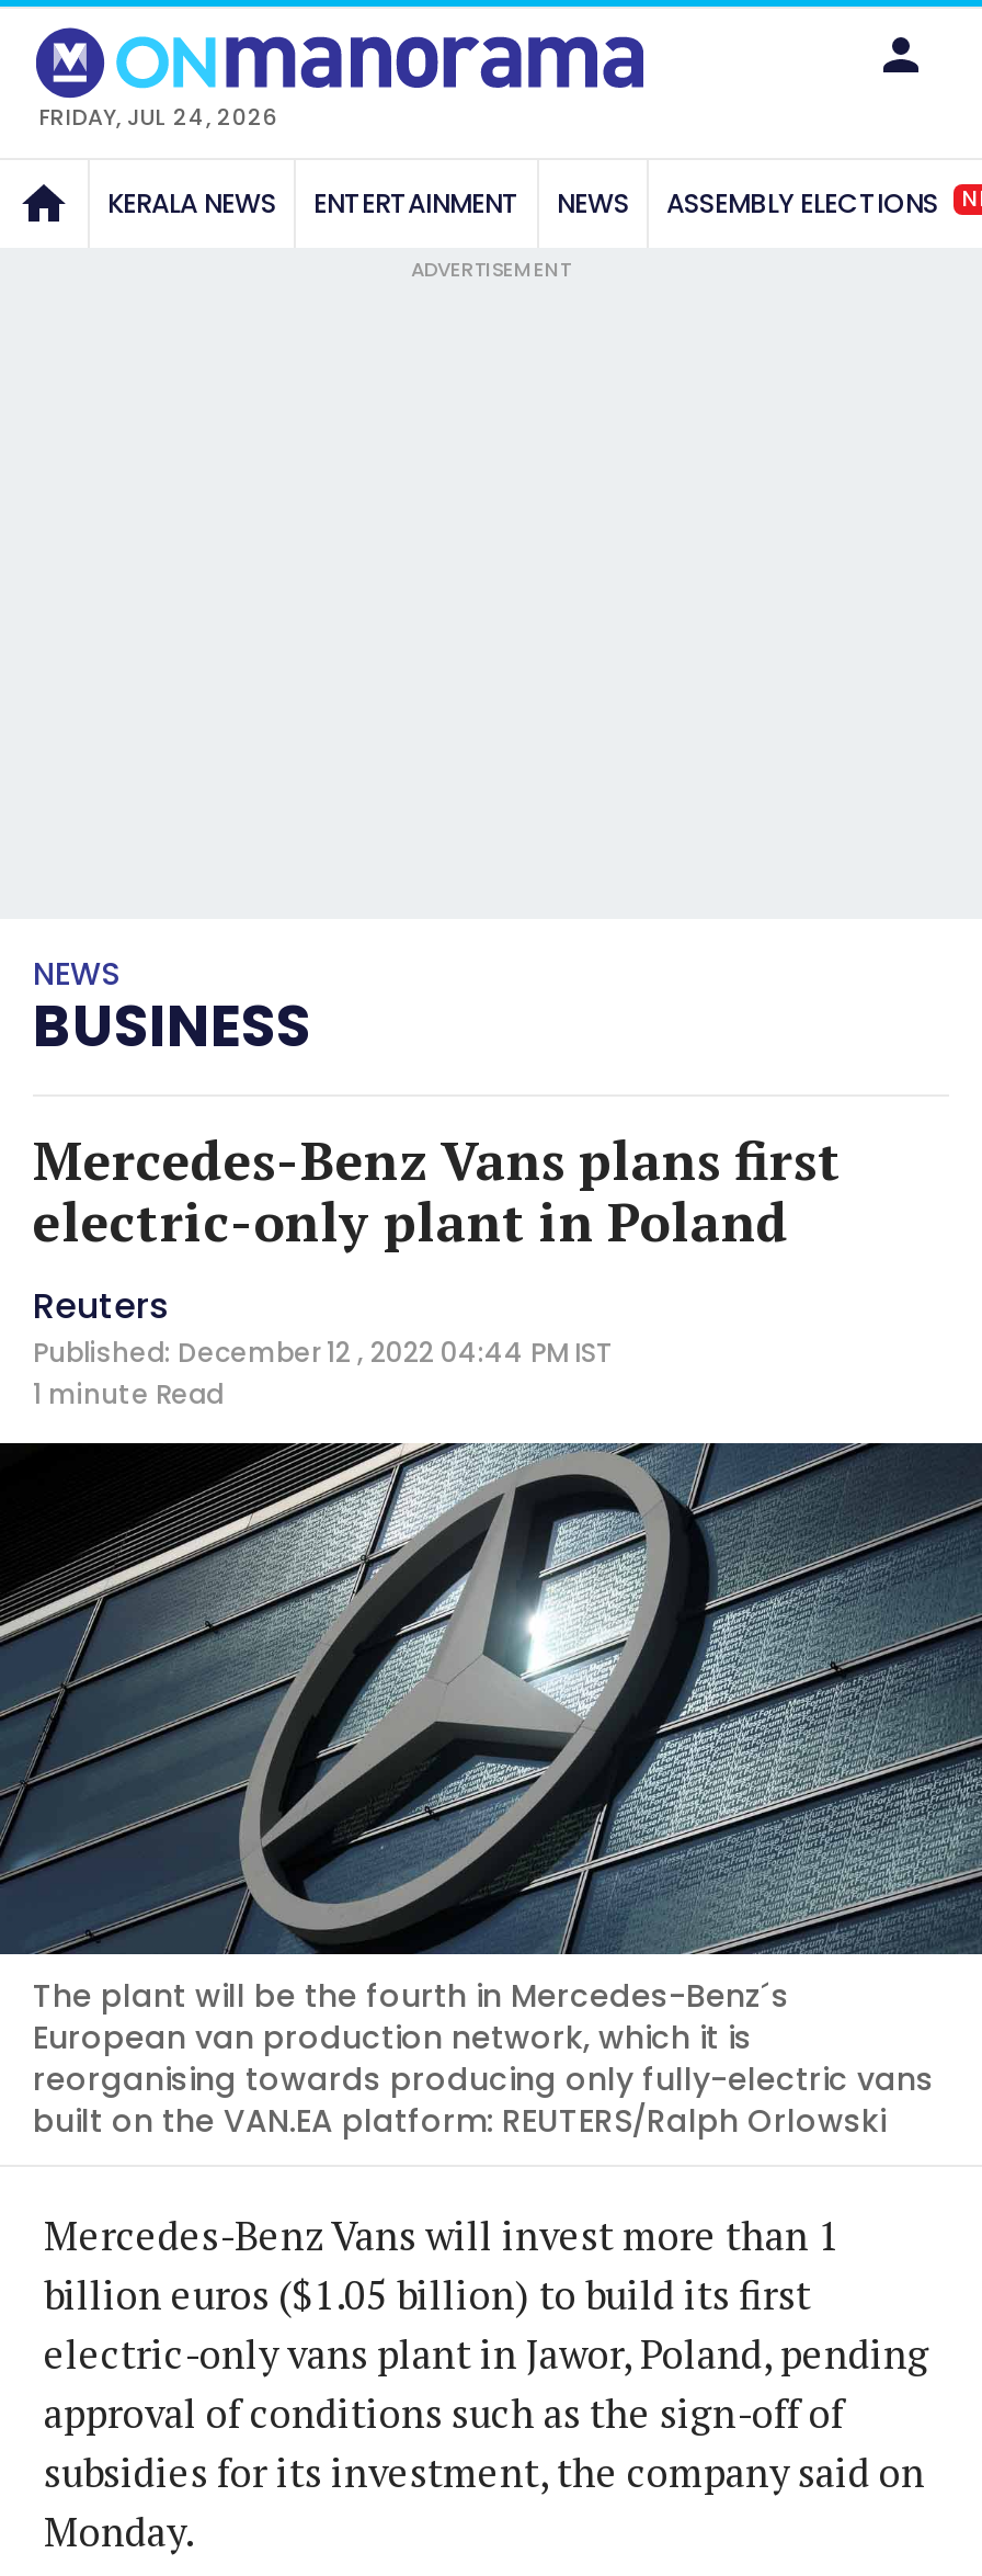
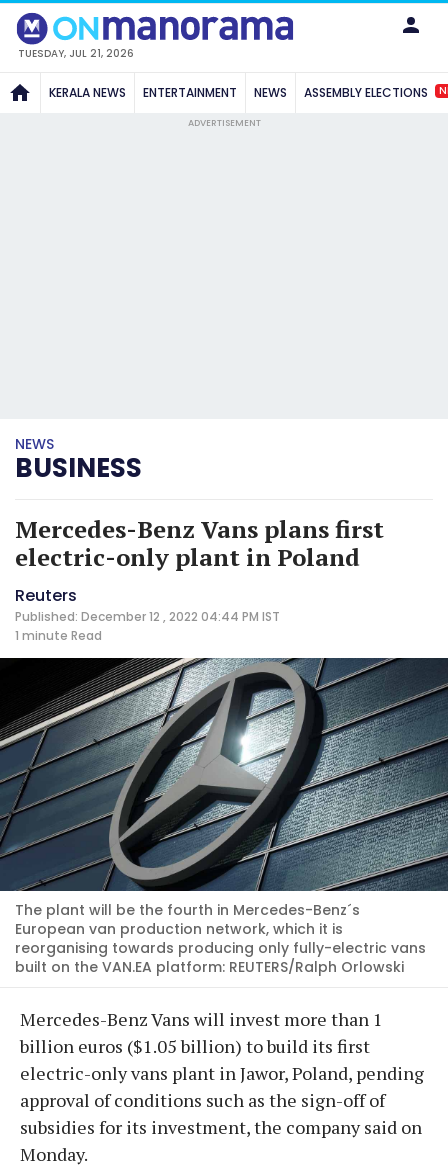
- FRIDAY, JUL 24, 2026
+ TUESDAY, JUL 21, 2026
